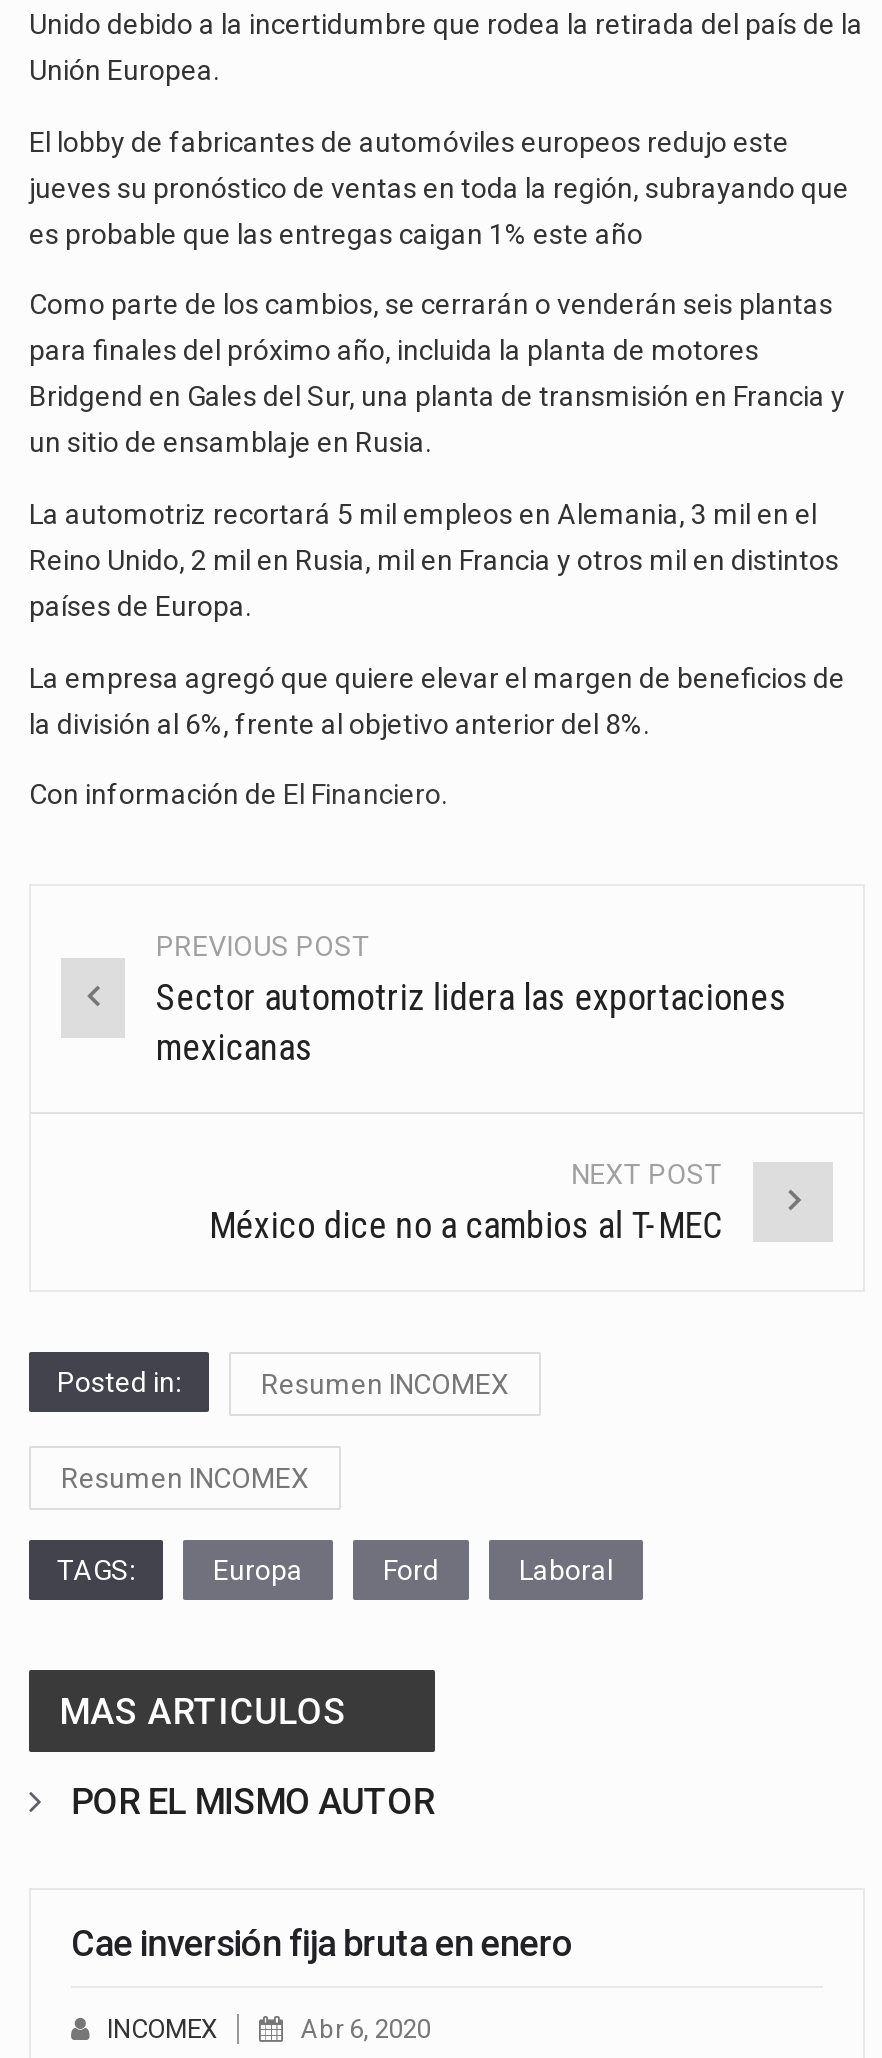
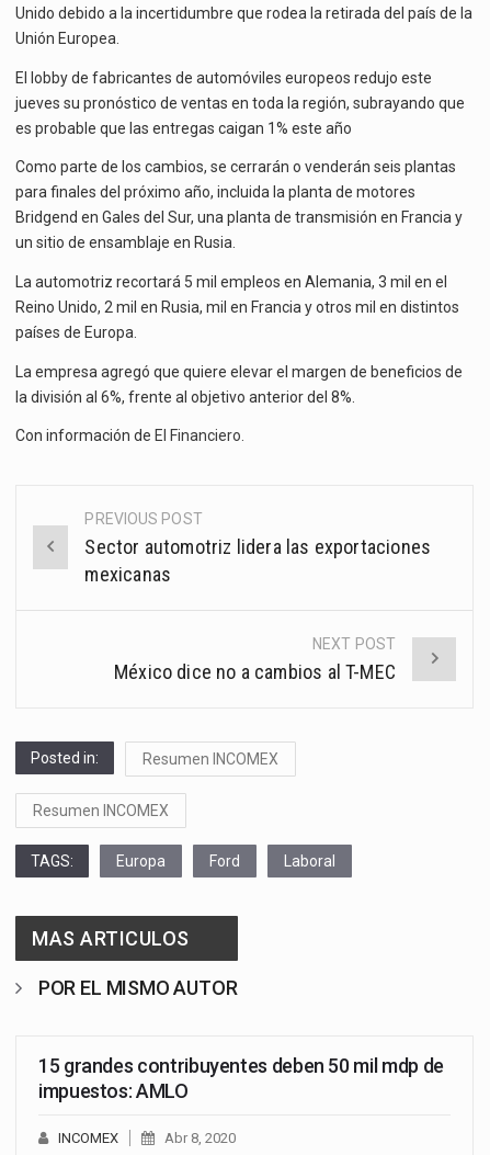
- Cae inversión fija bruta en enero
+ 15 grandes contribuyentes deben 50 mil mdp de
+ impuestos: AMLO

- Abr 6, 2020
+ Abr 8, 2020
